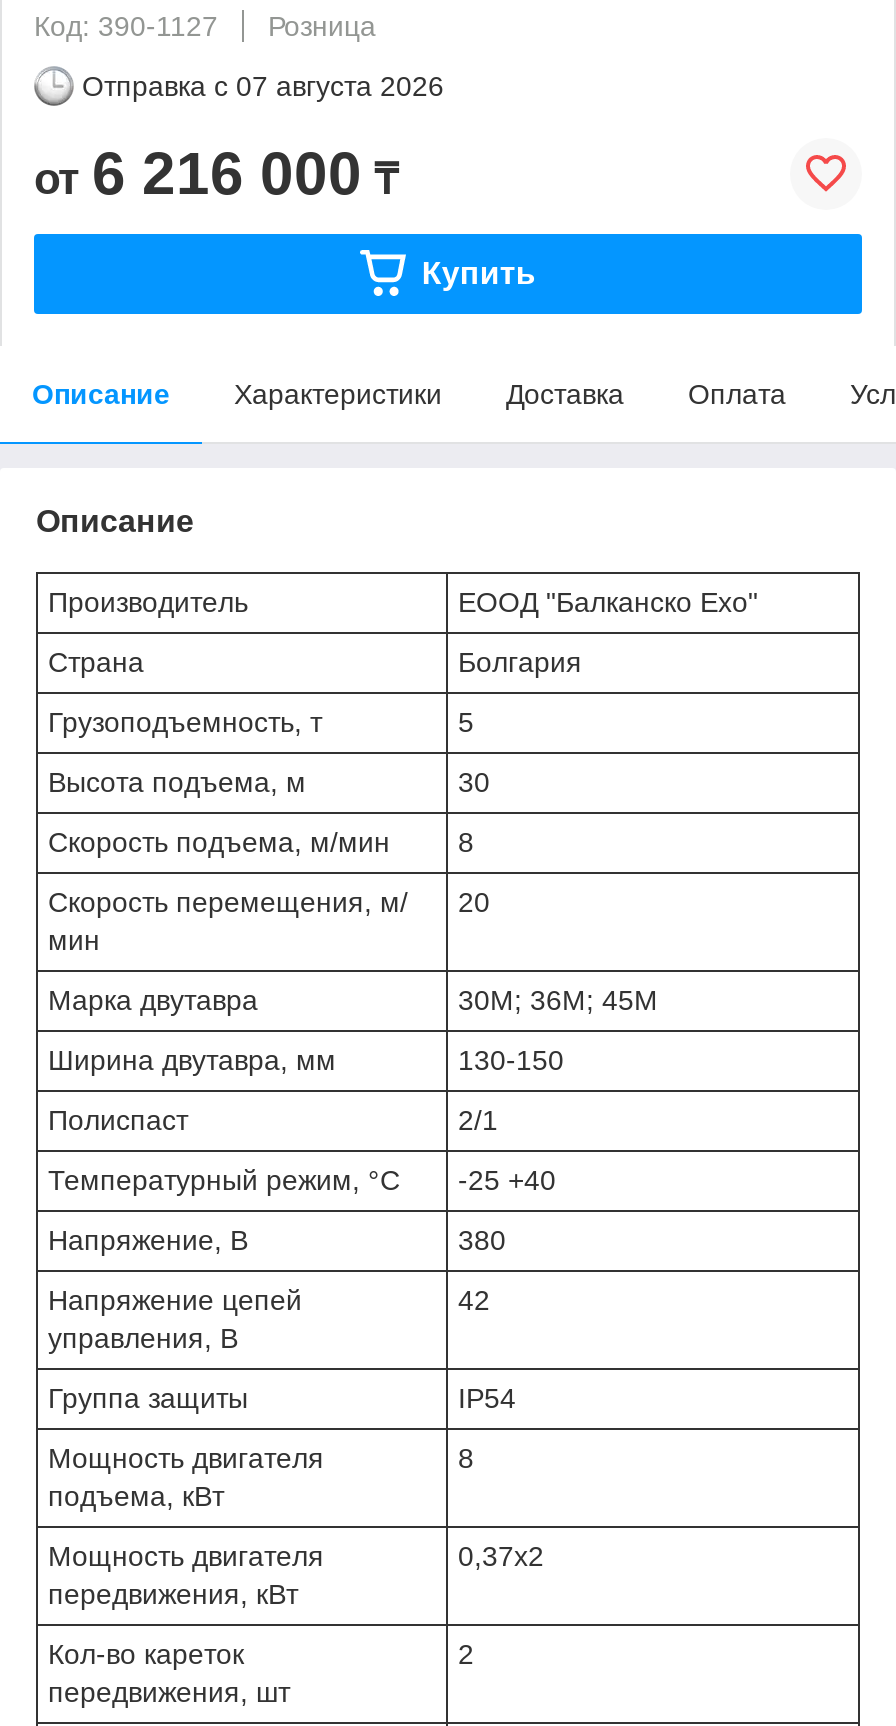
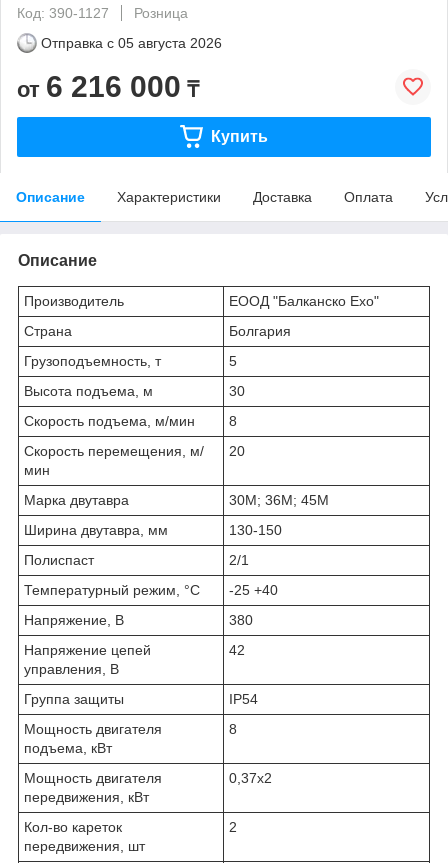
- Отправка с 07 августа 2026
+ Отправка с 05 августа 2026
